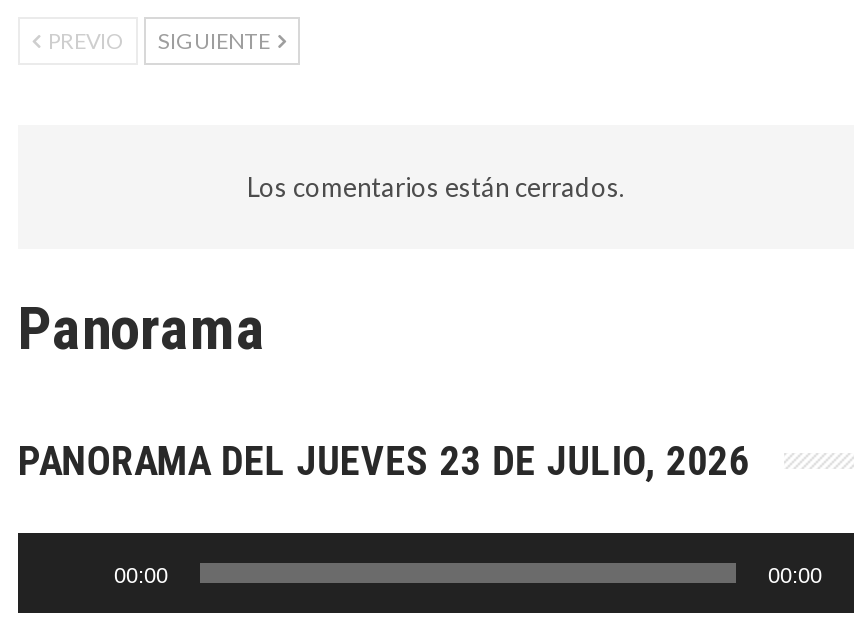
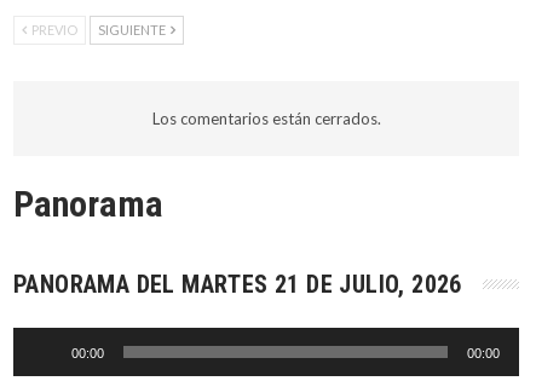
- PANORAMA DEL JUEVES 23 DE JULIO, 2026
+ PANORAMA DEL MARTES 21 DE JULIO, 2026
